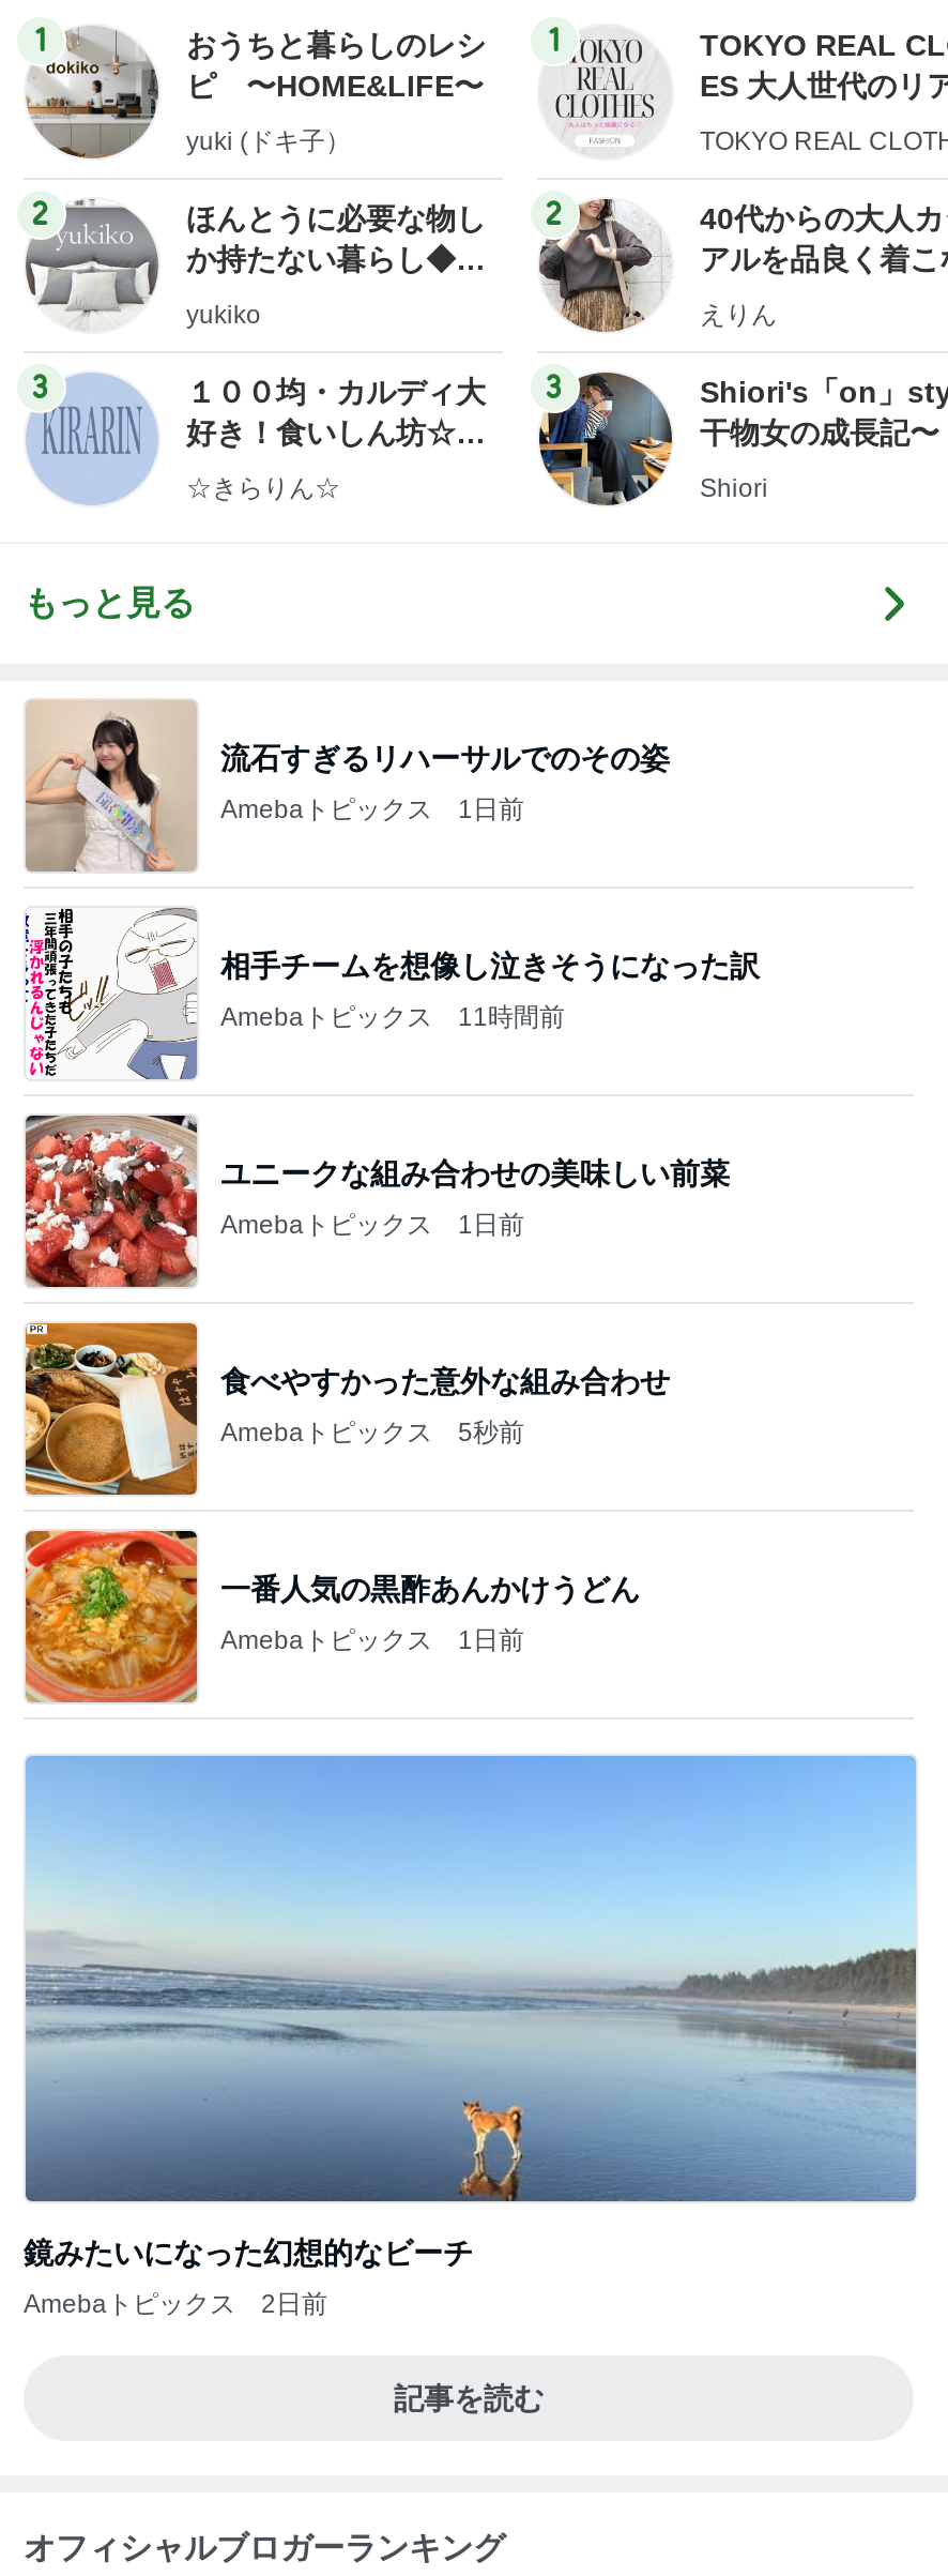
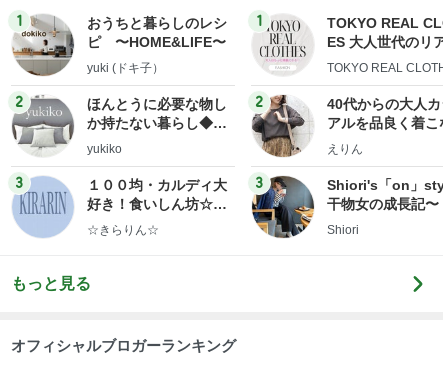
- [image]
- 流石すぎるリハーサルでのその姿
- Amebaトピックス
- 1日前

- [image]
- 相手チームを想像し泣きそうになった訳
- Amebaトピックス
- 11時間前

- [image]
- ユニークな組み合わせの美味しい前菜
- Amebaトピックス
- 1日前

- [image]
- 食べやすかった意外な組み合わせ
- Amebaトピックス
- 5秒前

- [image]
- 一番人気の黒酢あんかけうどん
- Amebaトピックス
- 1日前

- [image]
- 鏡みたいになった幻想的なビーチ
- Amebaトピックス
- 2日前
- 記事を読む
